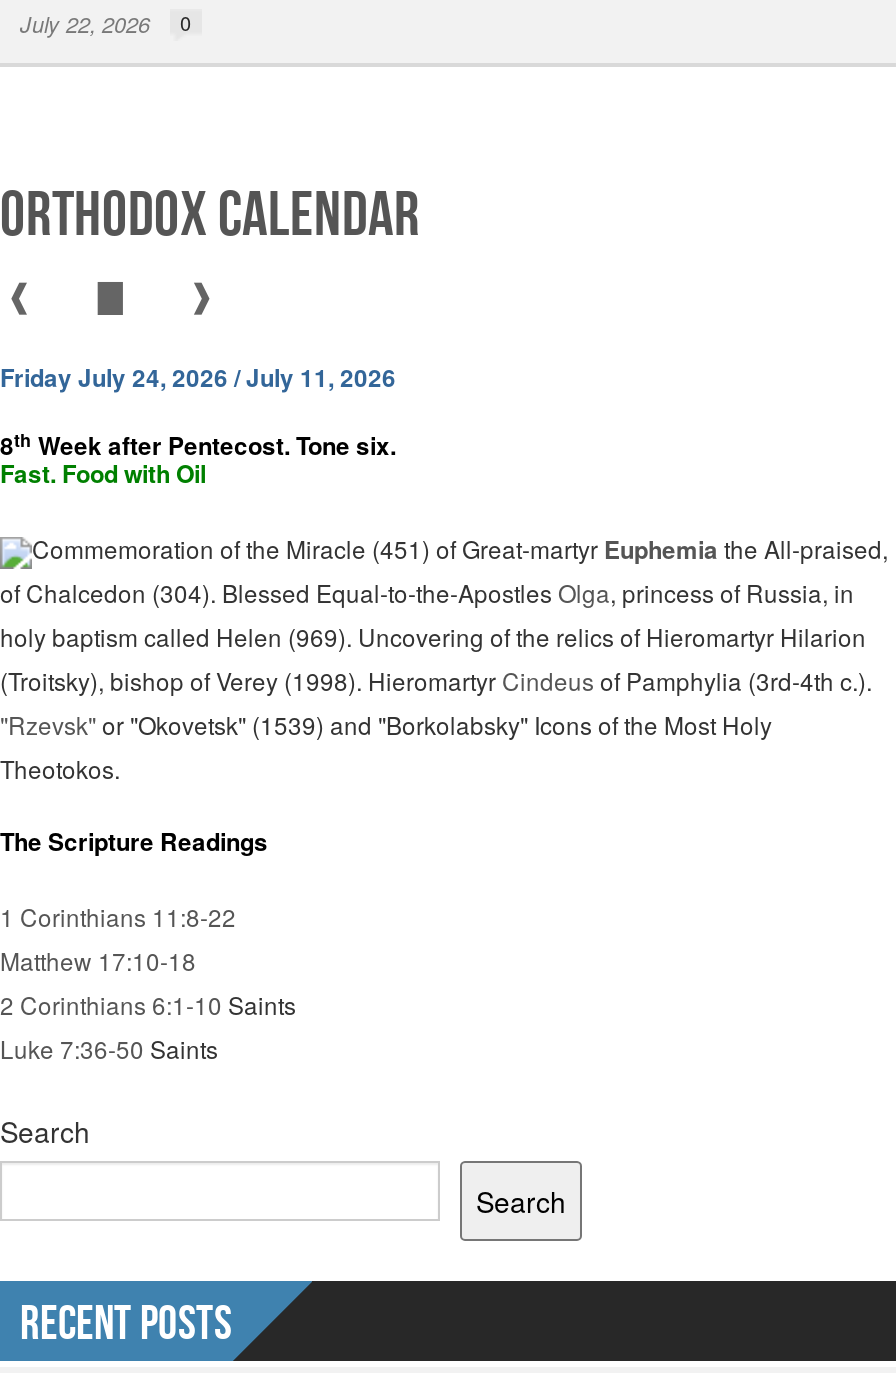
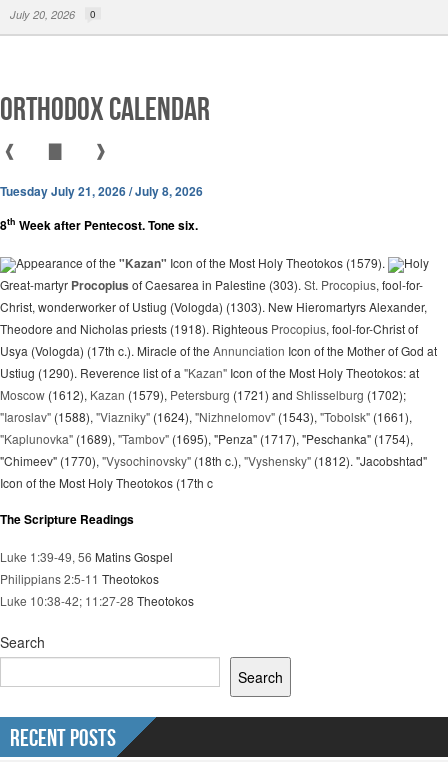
- July 22, 2026 0
+ July 20, 2026 0

- Friday July 24, 2026 / July 11, 2026
+ Tuesday July 21, 2026 / July 8, 2026

- Fast. Food with Oil
- Commemoration of the Miracle (451) of Great-martyr Euphemia the All-praised,
- of Chalcedon (304). Blessed Equal-to-the-Apostles Olga, princess of Russia, in
- holy baptism called Helen (969). Uncovering of the relics of Hieromartyr Hilarion
- (Troitsky), bishop of Verey (1998). Hieromartyr Cindeus of Pamphylia (3rd-4th c.).
- "Rzevsk" or "Okovetsk" (1539) and "Borkolabsky" Icons of the Most Holy
- Theotokos.
+ Appearance of the "Kazan" Icon of the Most Holy Theotokos (1579).
+ Holy
+ Great-martyr Procopius of Caesarea in Palestine (303). St. Procopius, fool-for-
+ Christ, wonderworker of Ustiug (Vologda) (1303). New Hieromartyrs Alexander,
+ Theodore and Nicholas priests (1918). Righteous Procopius, fool-for-Christ of
+ Usya (Vologda) (17th c.). Miracle of the Annunciation Icon of the Mother of God at
+ Ustiug (1290). Reverence list of a "Kazan" Icon of the Most Holy Theotokos: at
+ Moscow (1612), Kazan (1579), Petersburg (1721) and Shlisselburg (1702);
+ "Iaroslav" (1588), "Viazniky" (1624), "Nizhnelomov" (1543), "Tobolsk" (1661),
+ "Kaplunovka" (1689), "Tambov" (1695), "Penza" (1717), "Peschanka" (1754),
+ "Chimeev" (1770), "Vysochinovsky" (18th c.), "Vyshensky" (1812). "Jacobshtad"
+ Icon of the Most Holy Theotokos (17th c

moved down: The Scripture Readings

- 1 Corinthians 11:8-22
- Matthew 17:10-18
- 2 Corinthians 6:1-10 Saints
- Luke 7:36-50 Saints
+ Luke 1:39-49, 56 Matins Gospel
+ Philippians 2:5-11 Theotokos
+ Luke 10:38-42; 11:27-28 Theotokos
